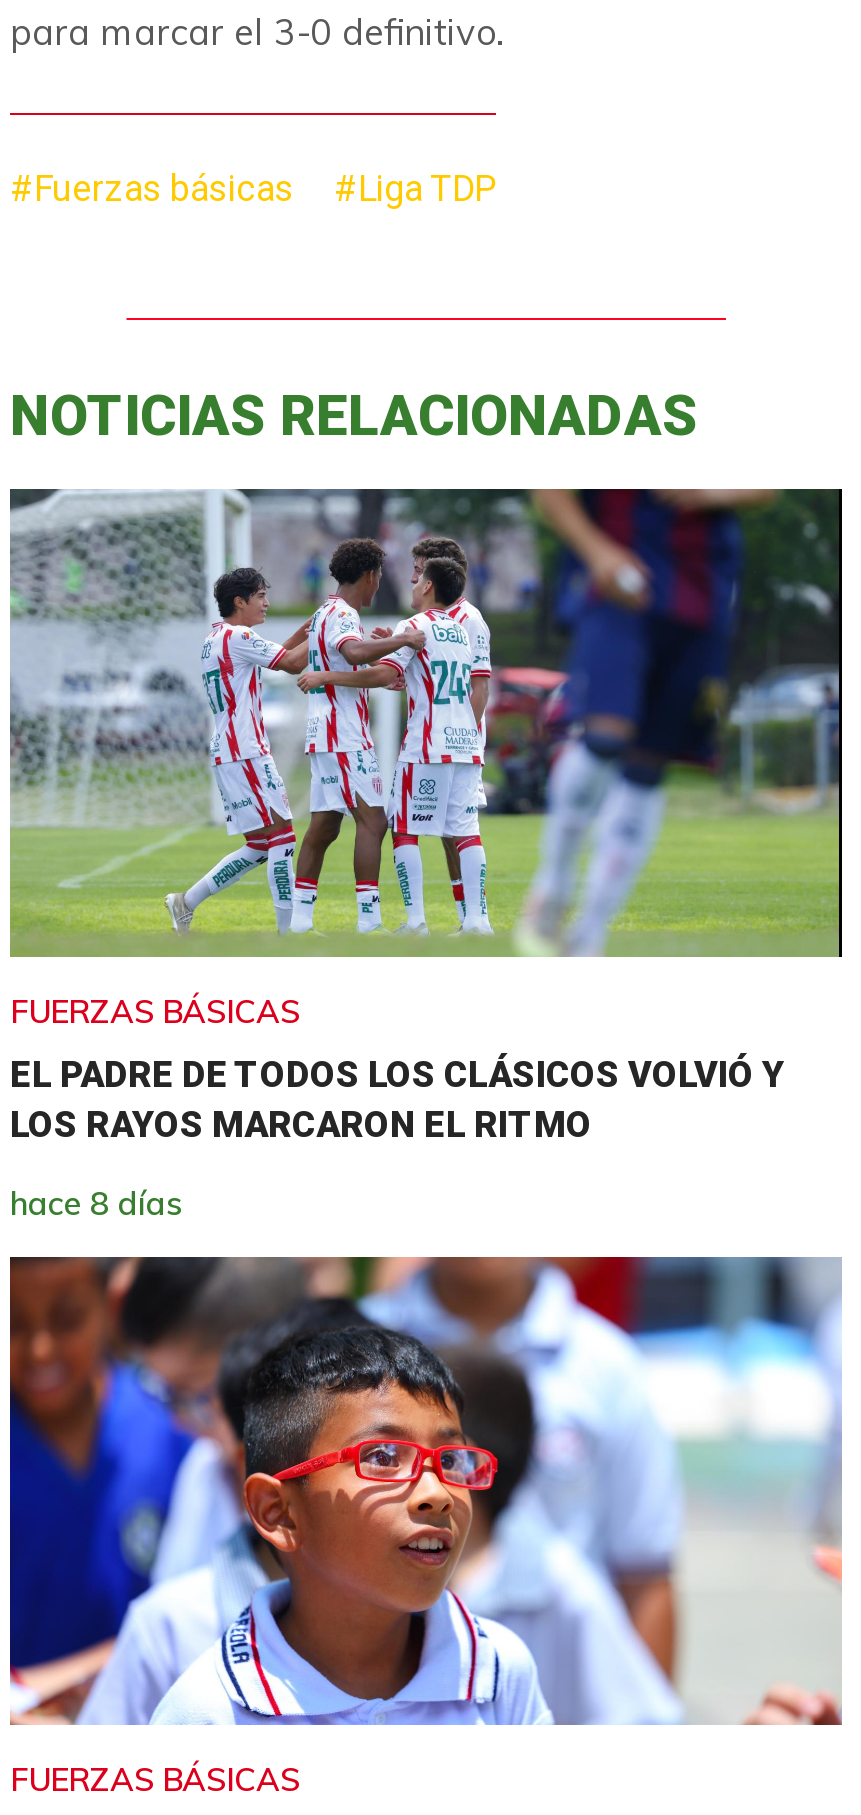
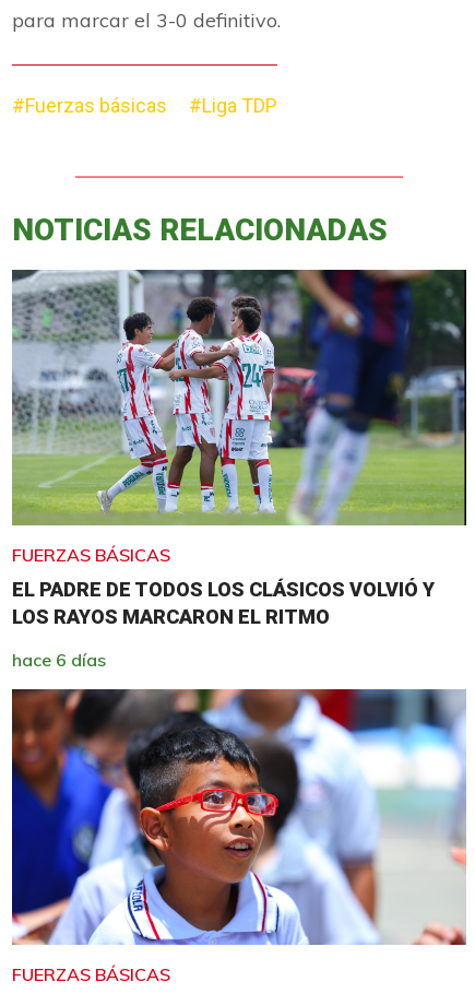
- hace 8 días
+ hace 6 días
